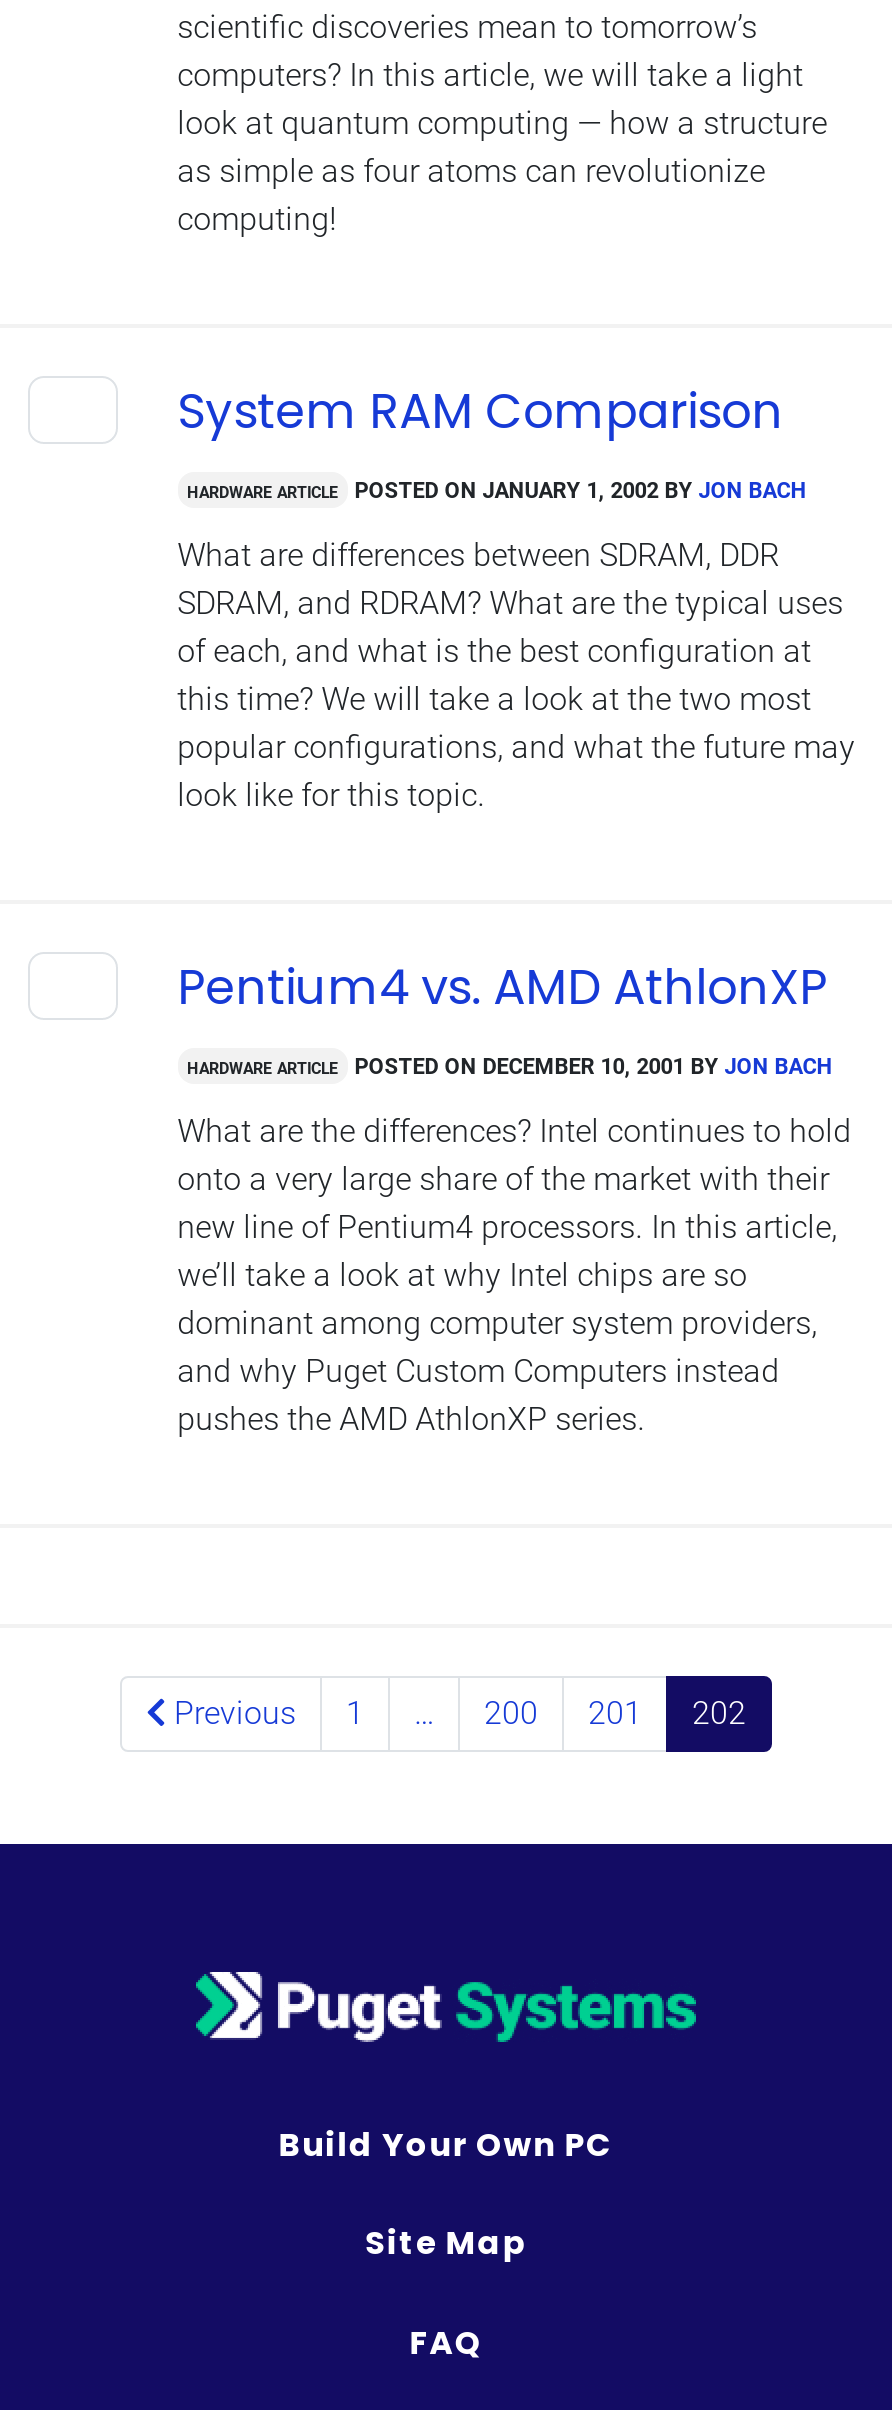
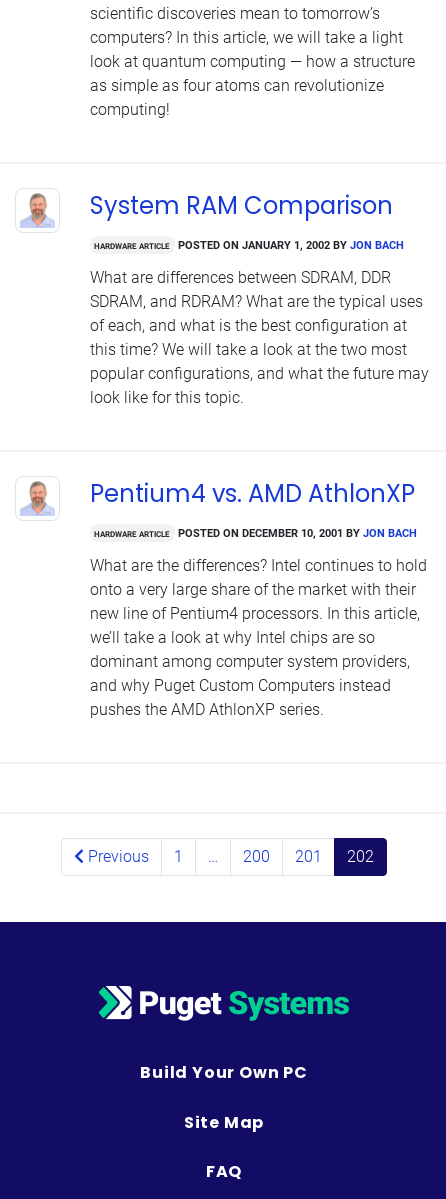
+ [image]

+ [image]
